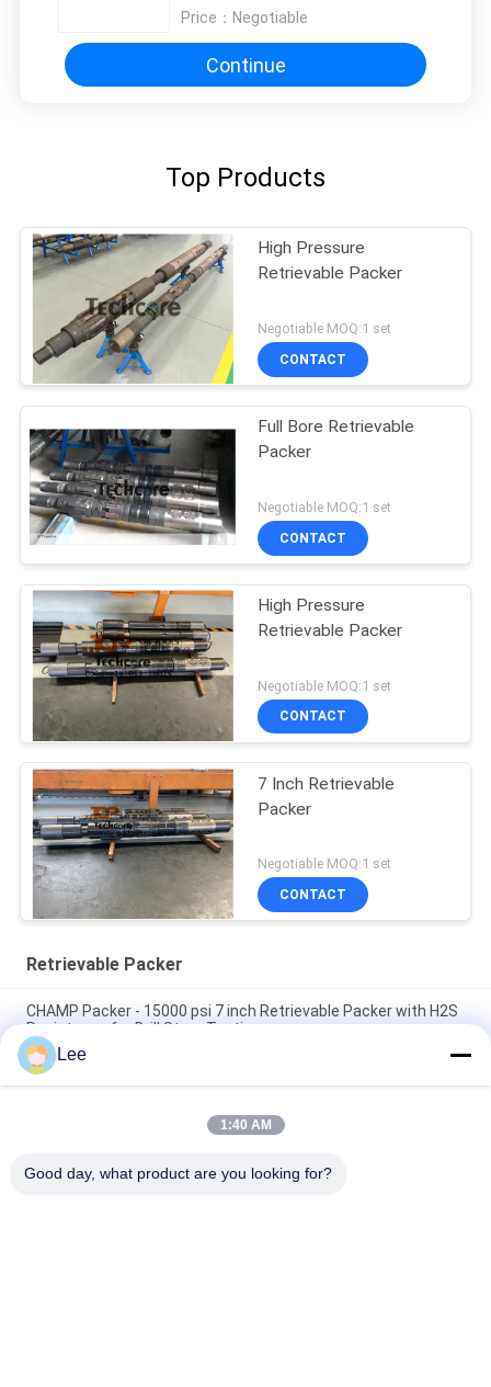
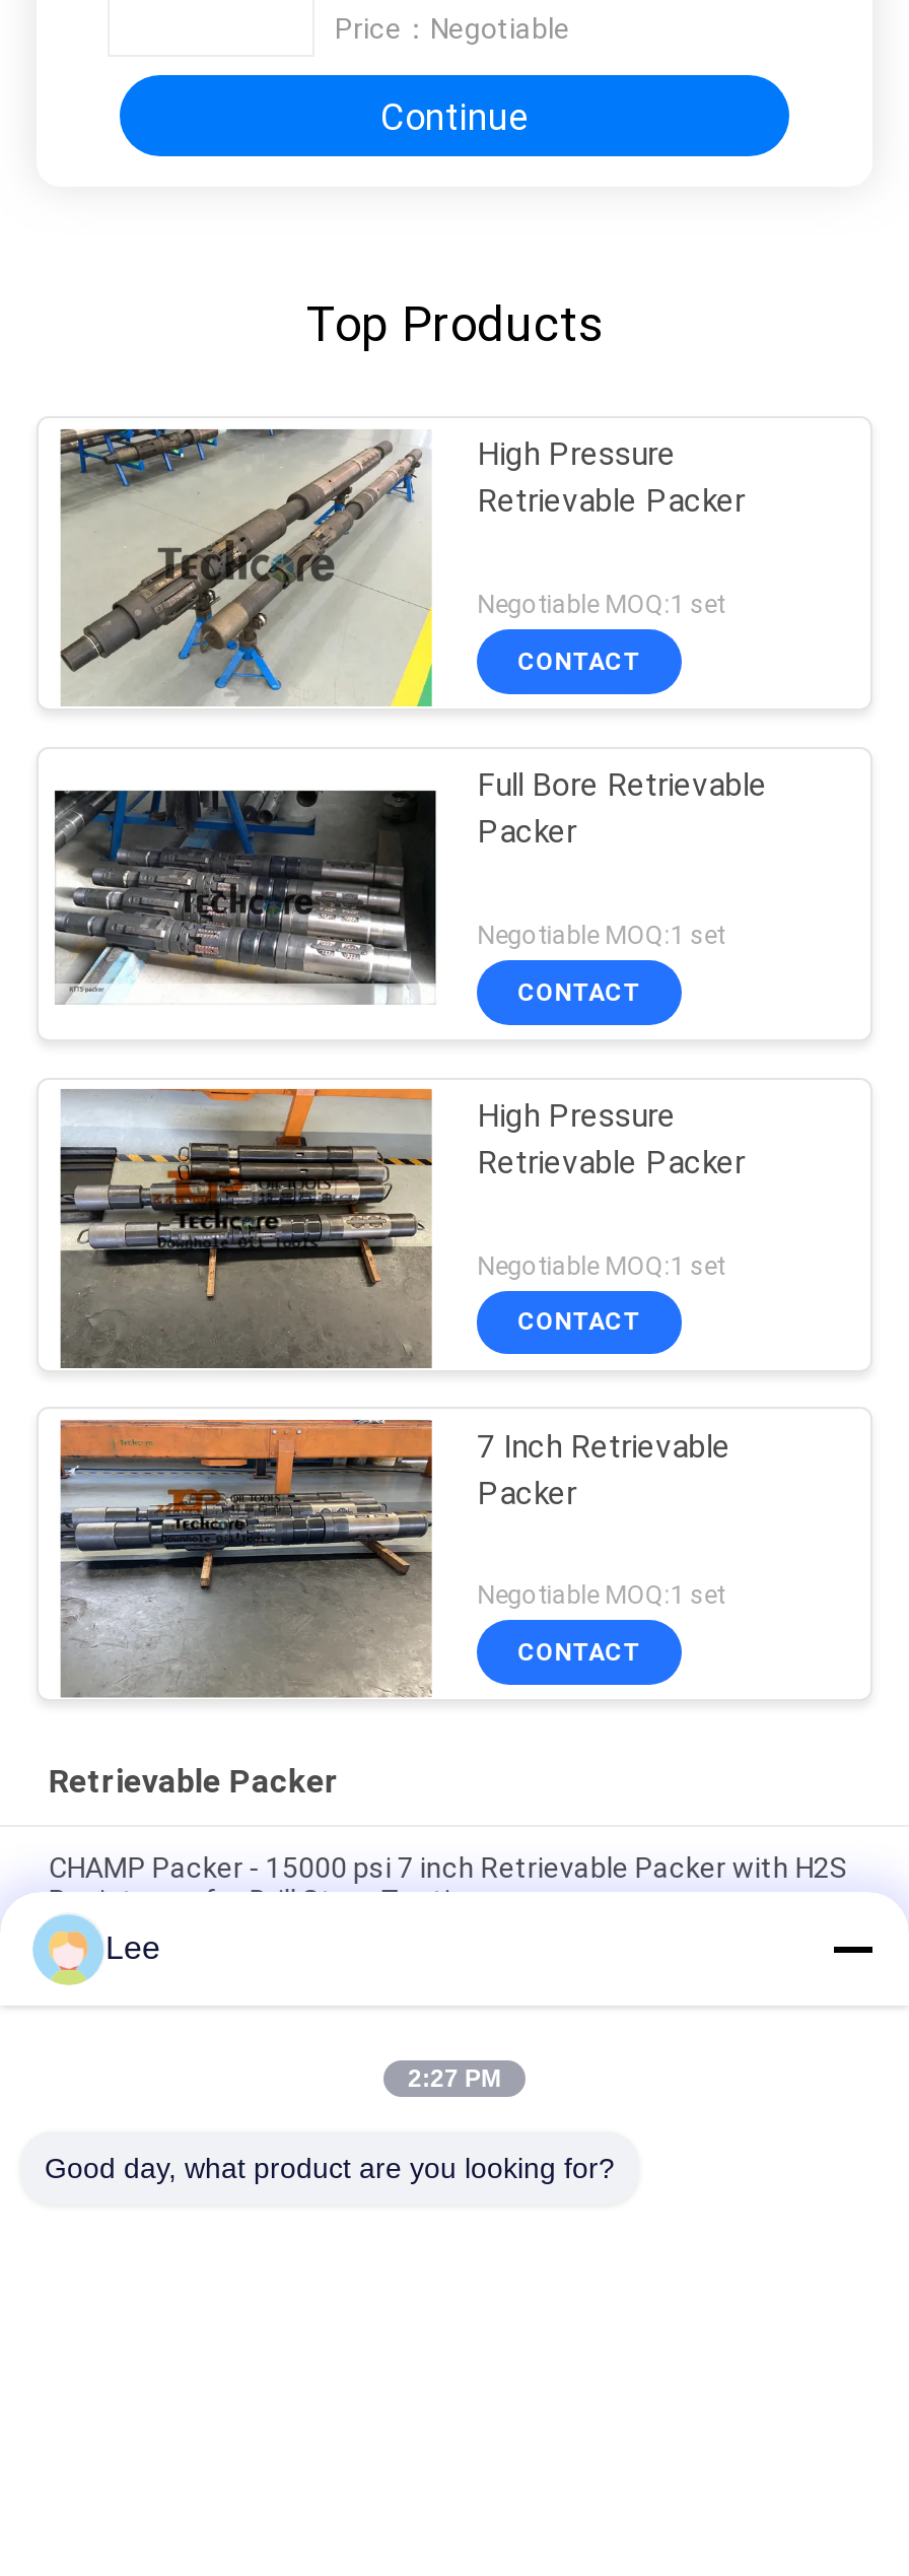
- 1:40 AM
+ 2:27 PM
